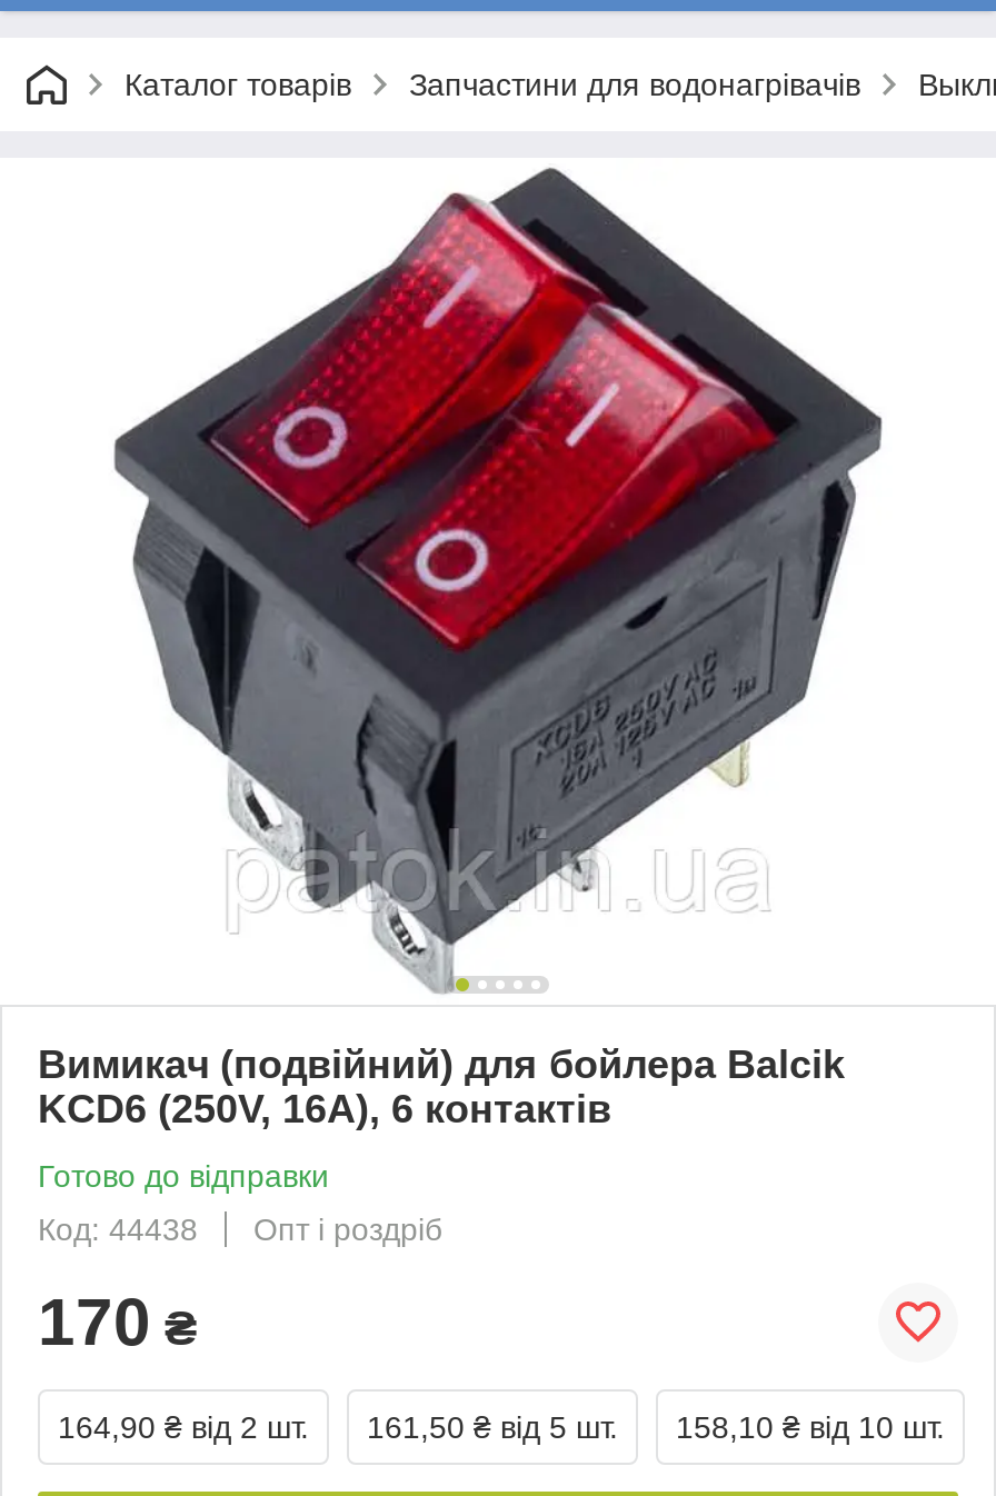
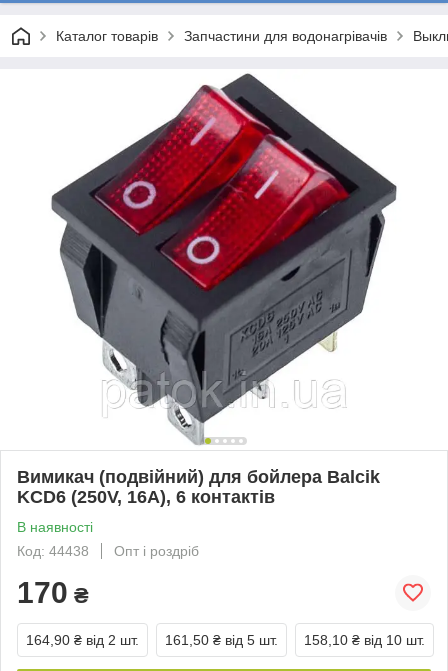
- Готово до відправки
+ В наявності
